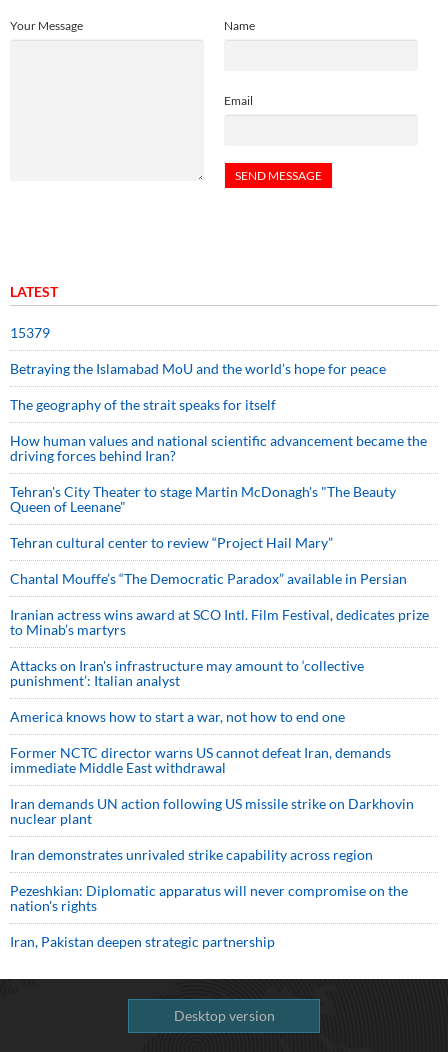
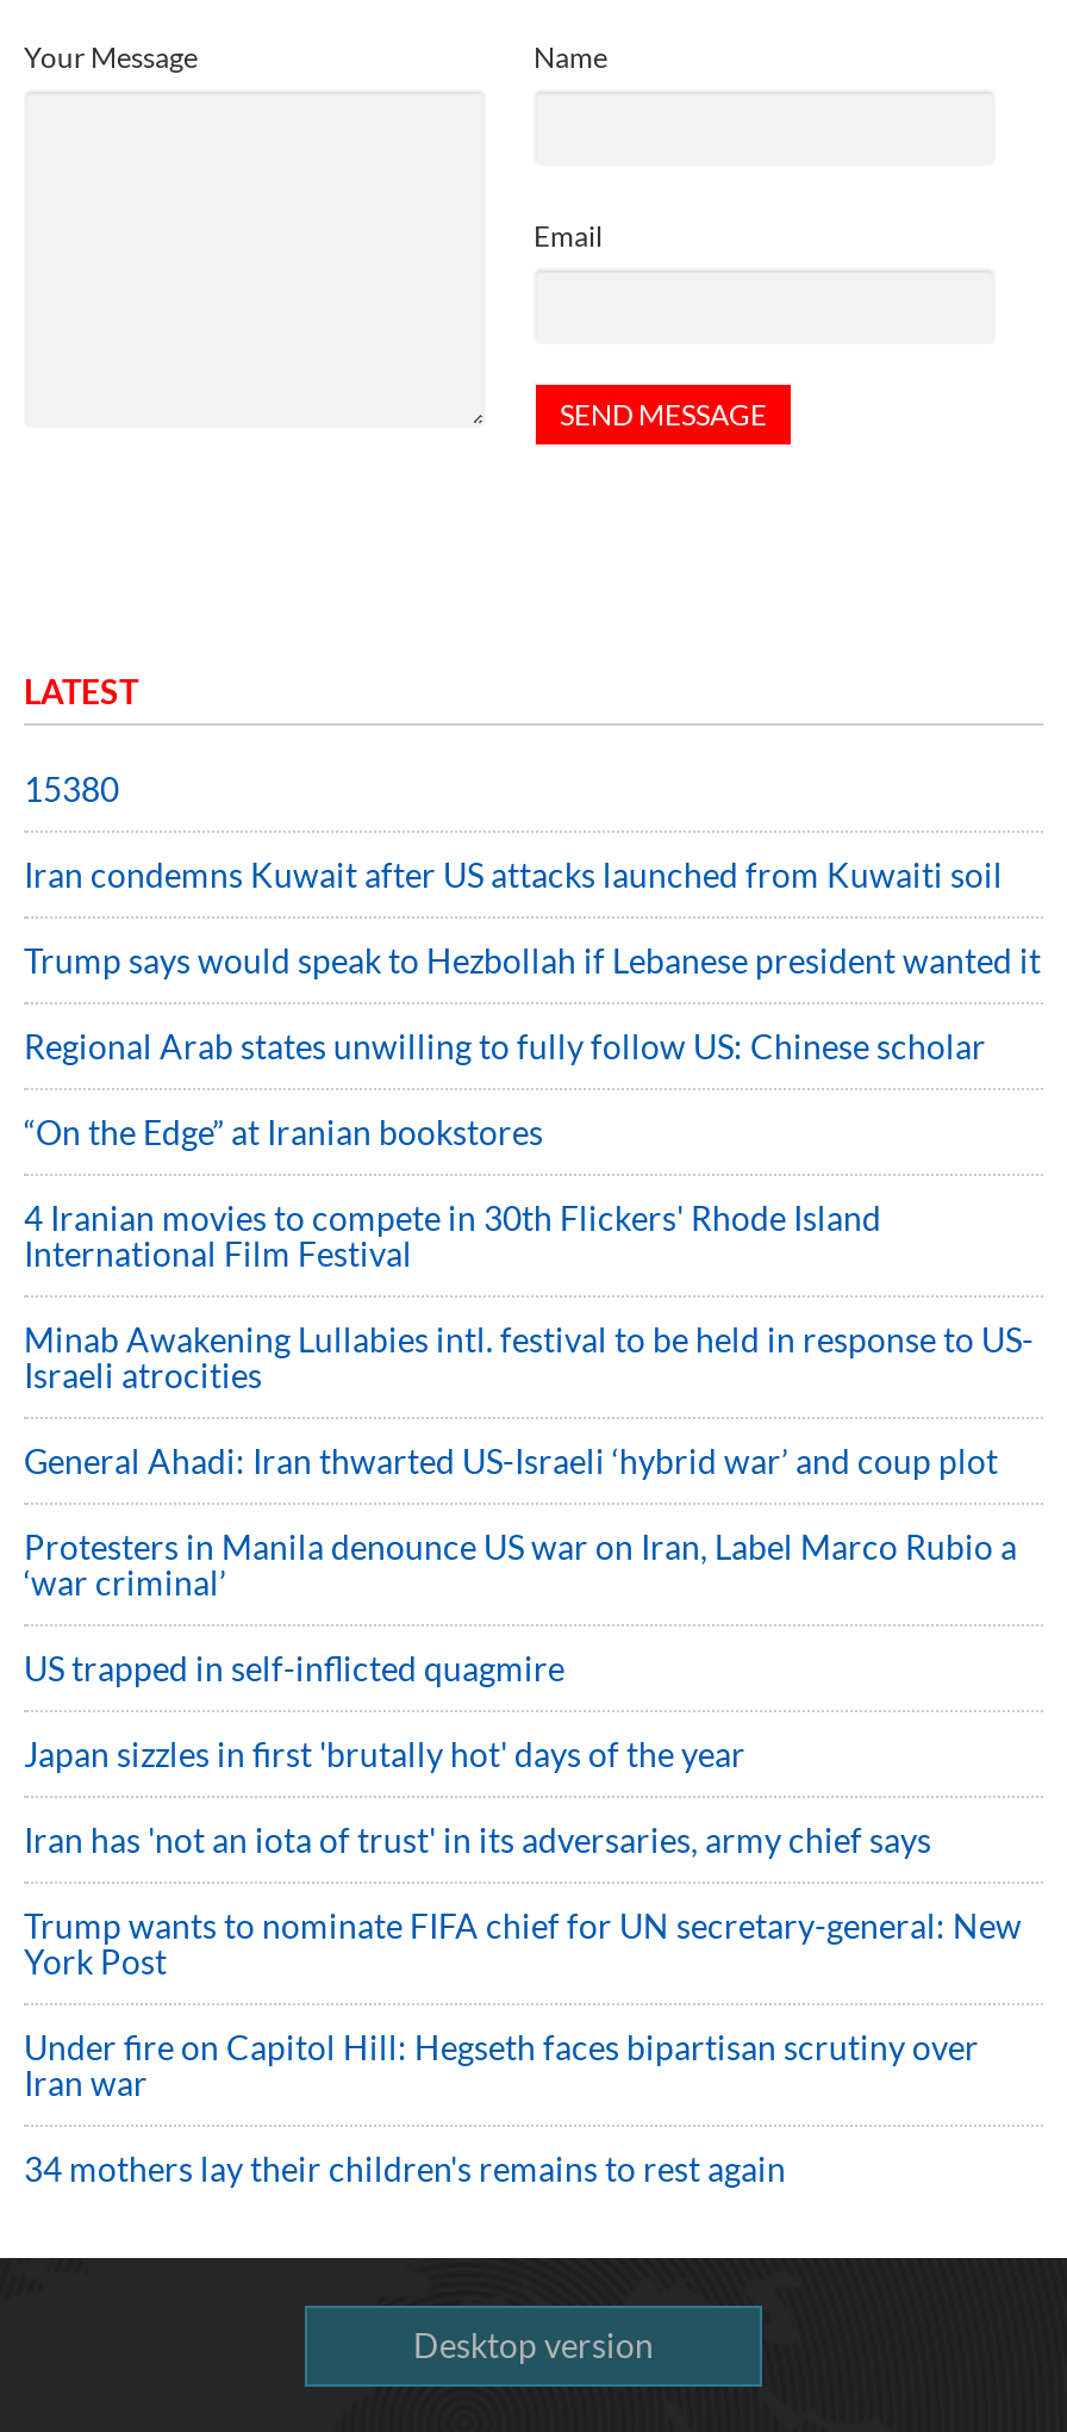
- 15379
+ 15380

- Betraying the Islamabad MoU and the world’s hope for peace
+ Iran condemns Kuwait after US attacks launched from Kuwaiti soil

- The geography of the strait speaks for itself
+ Trump says would speak to Hezbollah if Lebanese president wanted it

- How human values and national scientific advancement became the
- driving forces behind Iran?
+ Regional Arab states unwilling to fully follow US: Chinese scholar

- Tehran's City Theater to stage Martin McDonagh's "The Beauty
- Queen of Leenane"
+ “On the Edge” at Iranian bookstores

- Tehran cultural center to review “Project Hail Mary”
+ 4 Iranian movies to compete in 30th Flickers' Rhode Island
+ International Film Festival

- Chantal Mouffe’s “The Democratic Paradox” available in Persian
+ Minab Awakening Lullabies intl. festival to be held in response to US-
+ Israeli atrocities

- Iranian actress wins award at SCO Intl. Film Festival, dedicates prize
- to Minab’s martyrs
+ General Ahadi: Iran thwarted US-Israeli ‘hybrid war’ and coup plot

- Attacks on Iran's infrastructure may amount to ‘collective
- punishment’: Italian analyst
+ Protesters in Manila denounce US war on Iran, Label Marco Rubio a
+ ‘war criminal’

- America knows how to start a war, not how to end one
+ US trapped in self-inflicted quagmire

- Former NCTC director warns US cannot defeat Iran, demands
- immediate Middle East withdrawal
+ Japan sizzles in first 'brutally hot' days of the year

- Iran demands UN action following US missile strike on Darkhovin
- nuclear plant
+ Iran has 'not an iota of trust' in its adversaries, army chief says

- Iran demonstrates unrivaled strike capability across region
+ Trump wants to nominate FIFA chief for UN secretary-general: New
+ York Post

- Pezeshkian: Diplomatic apparatus will never compromise on the
- nation's rights
+ Under fire on Capitol Hill: Hegseth faces bipartisan scrutiny over
+ Iran war

- Iran, Pakistan deepen strategic partnership
+ 34 mothers lay their children's remains to rest again
